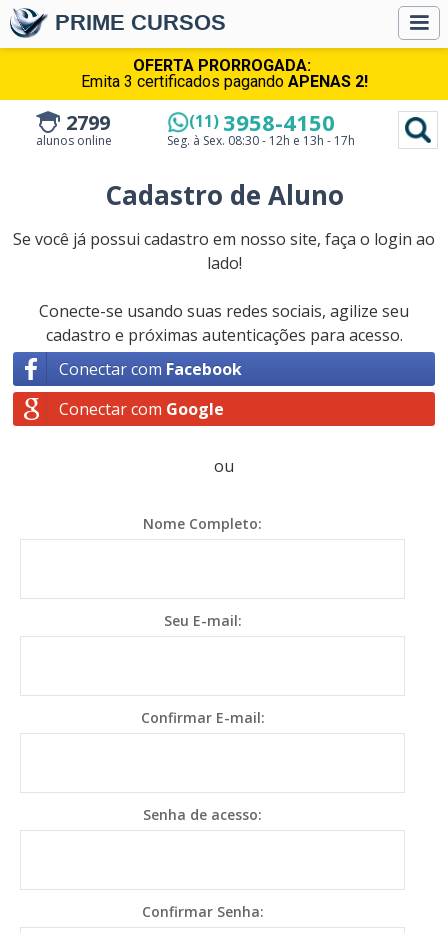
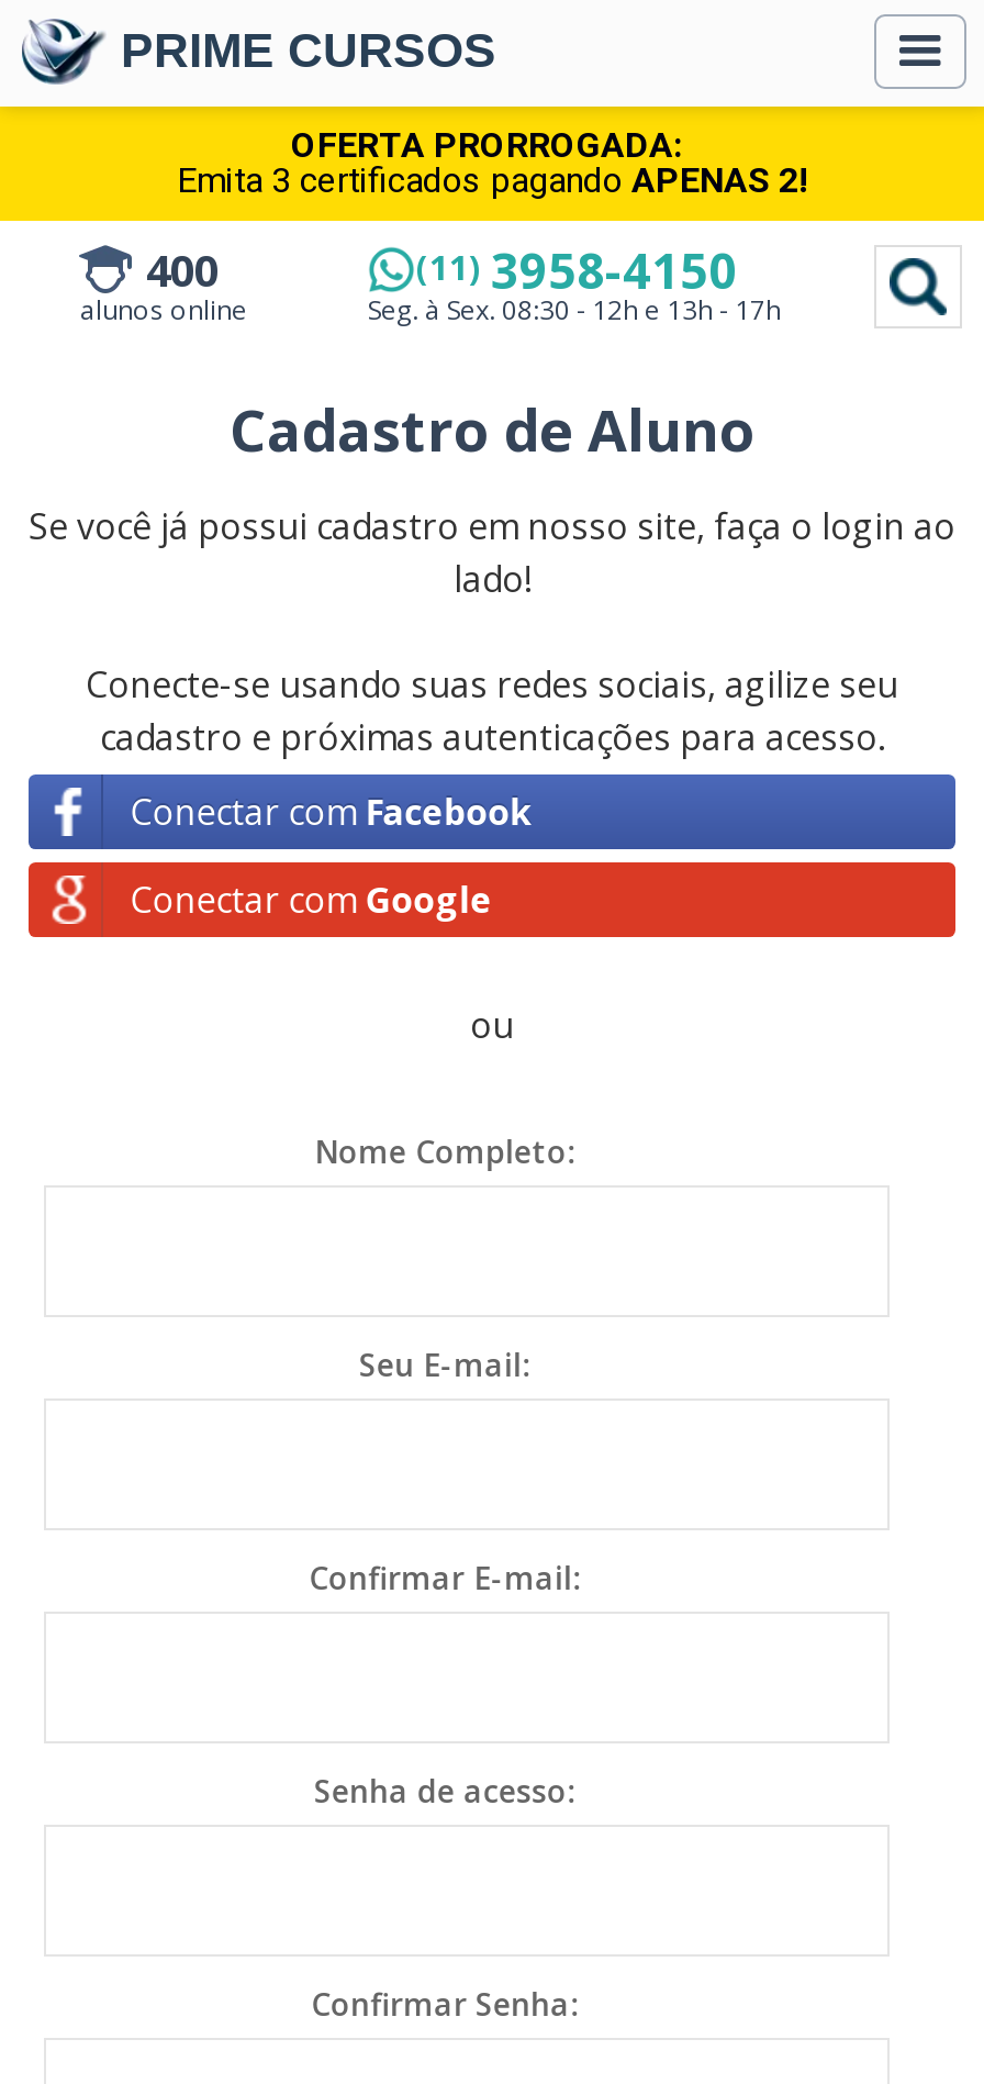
- 2799
+ 400
